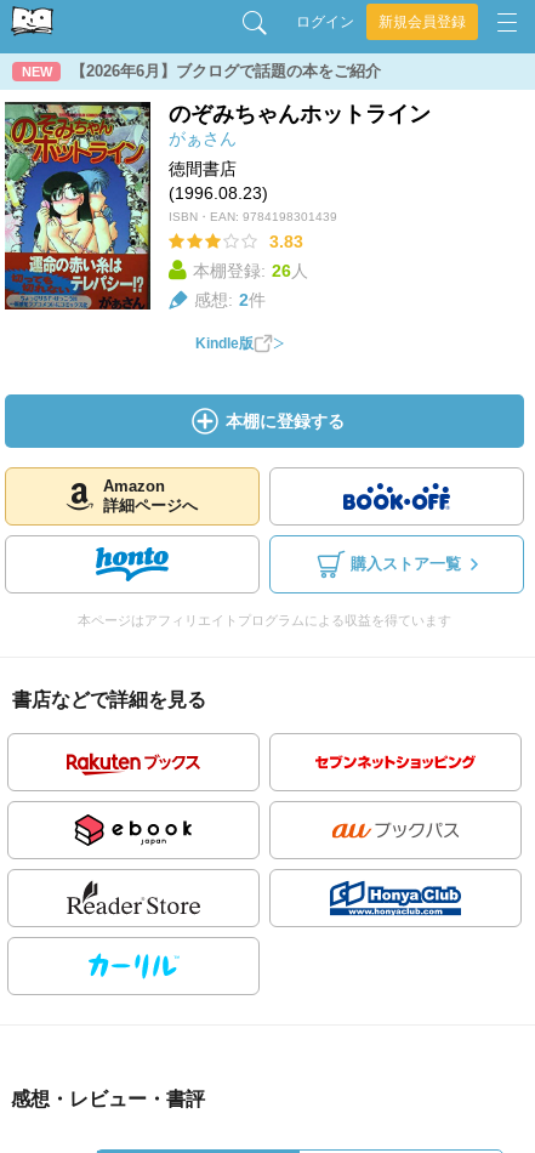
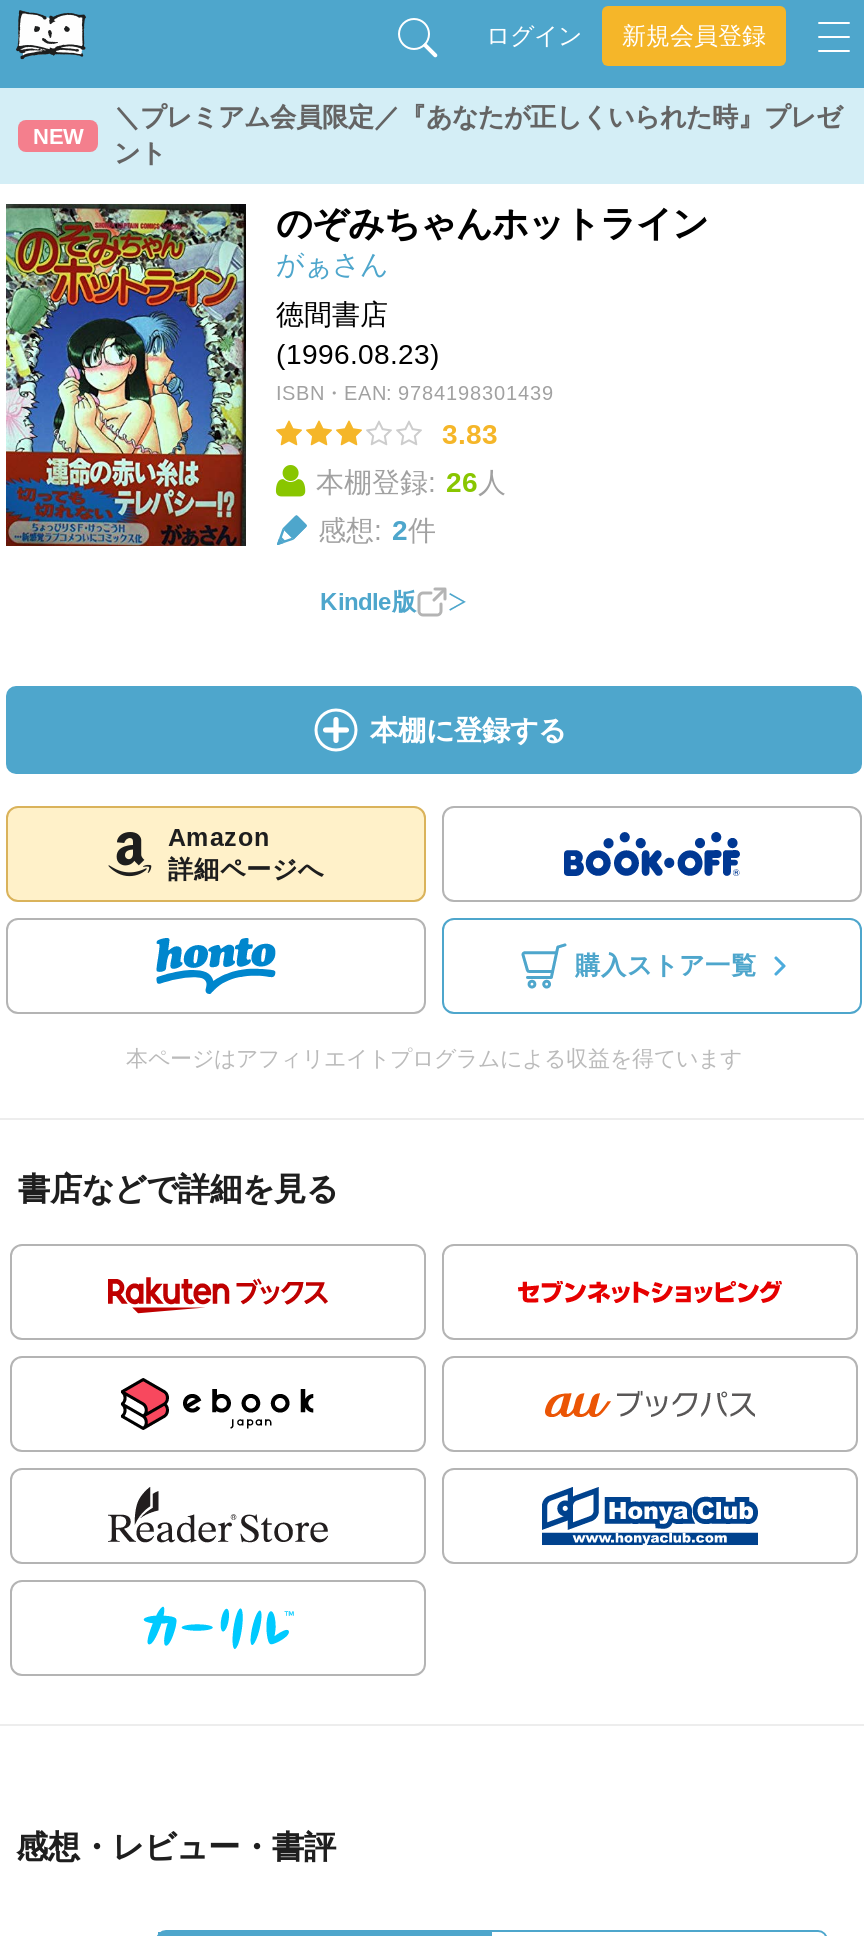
- 【2026年6月】ブクログで話題の本をご紹介
+ ＼プレミアム会員限定／『あなたが正しくいられた時』プレゼ
+ ント
